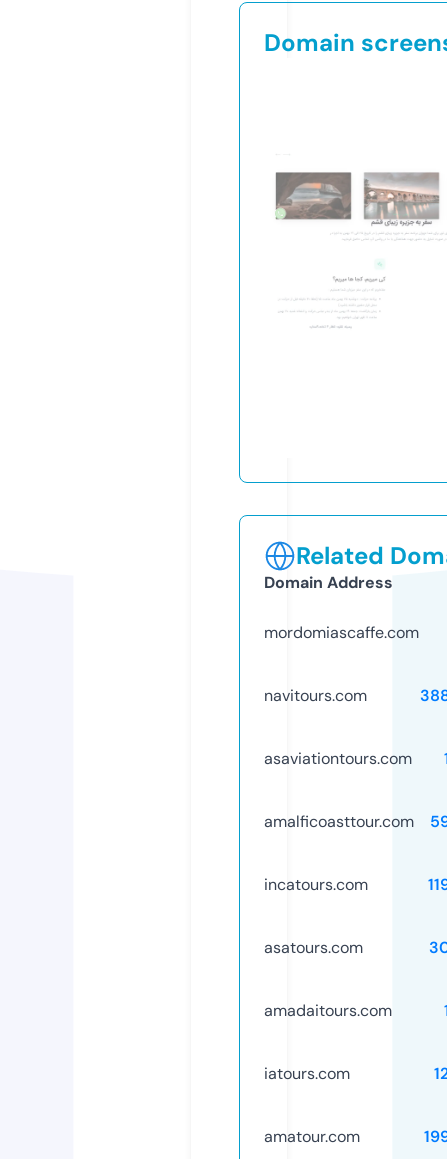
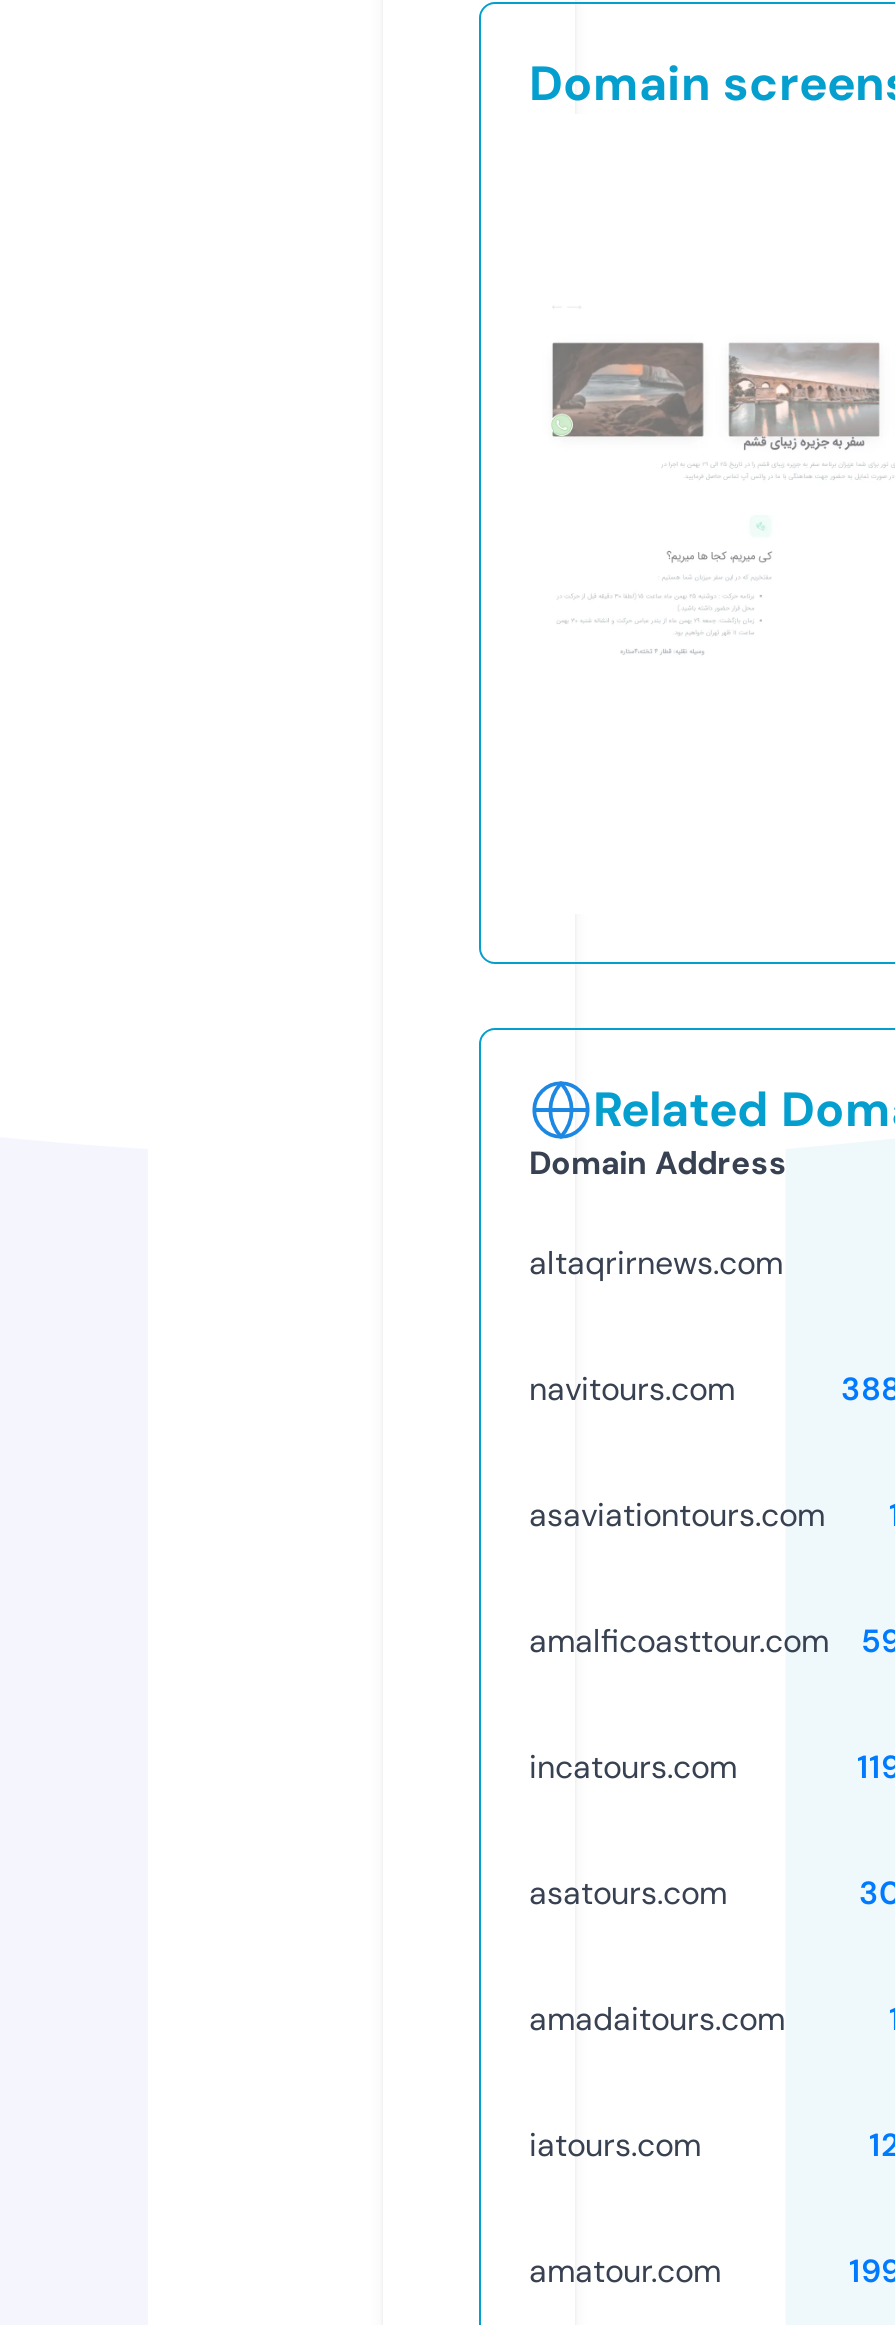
- mordomiascaffe.com
+ altaqrirnews.com
